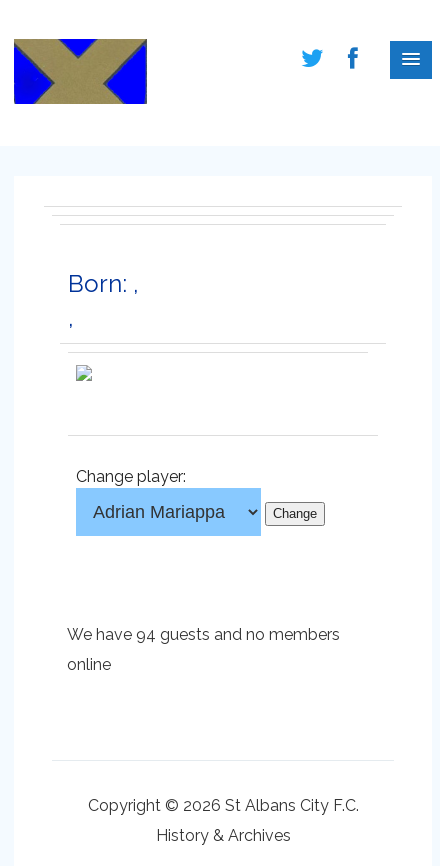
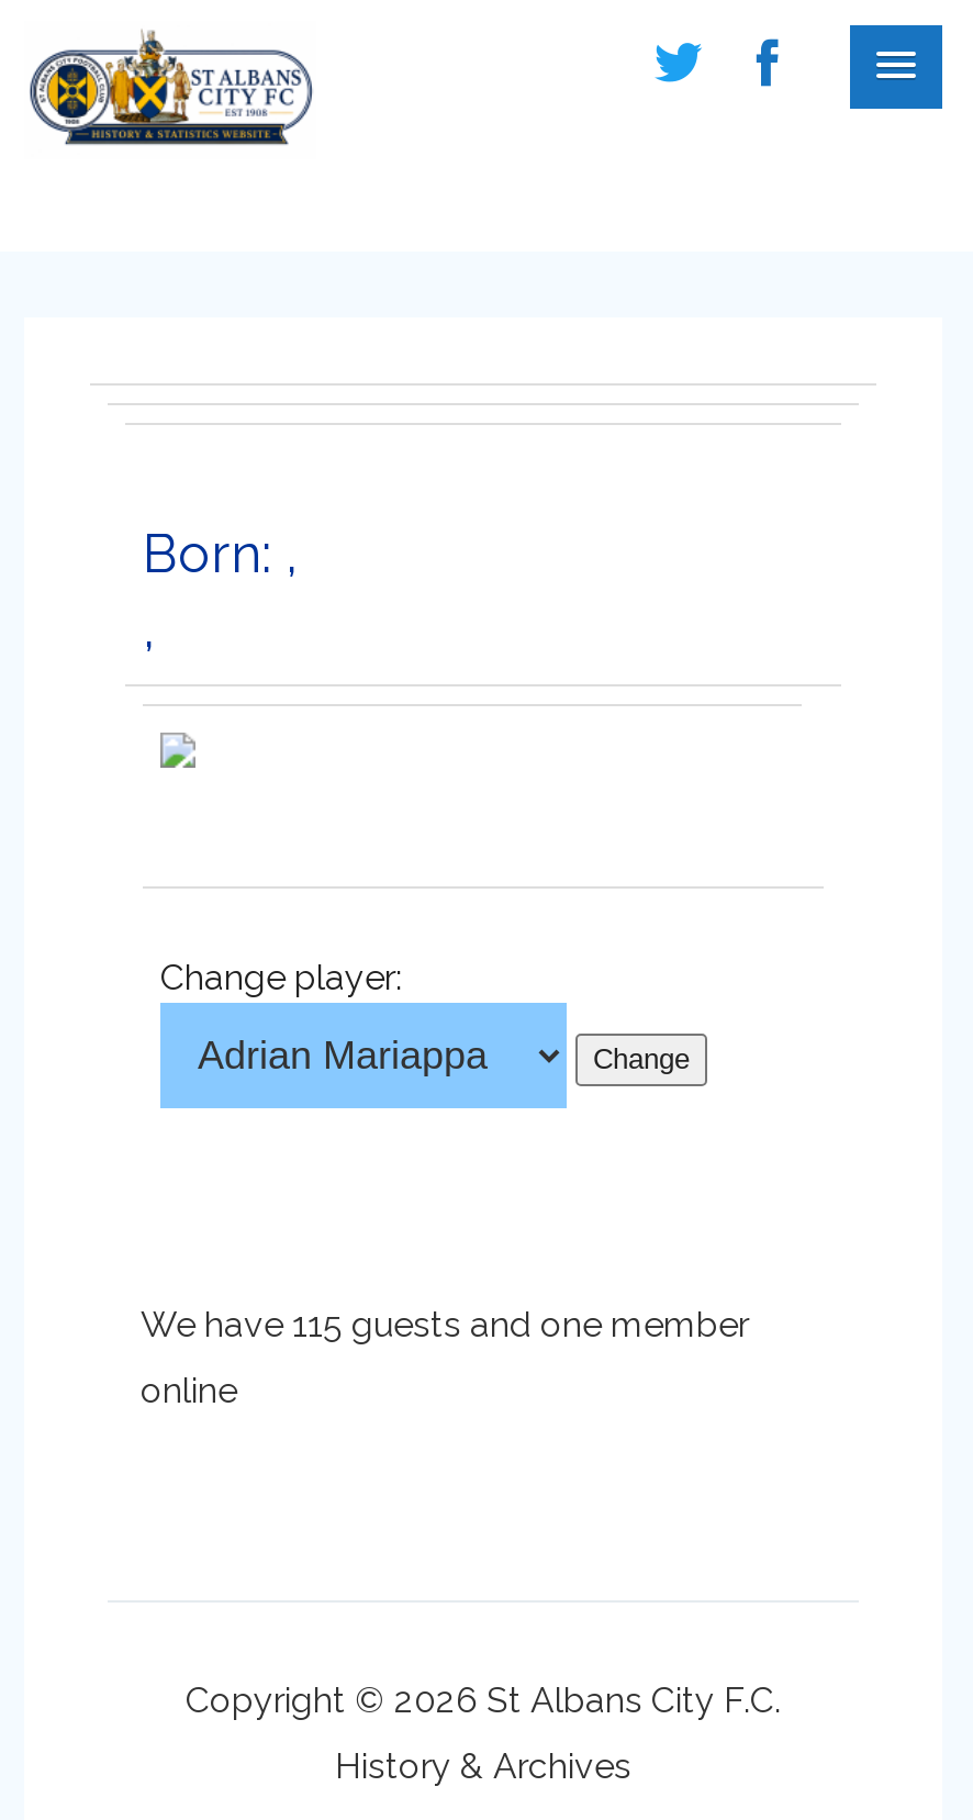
- [image]
+ [image]

- We have 94 guests and no members
+ We have 115 guests and one member
